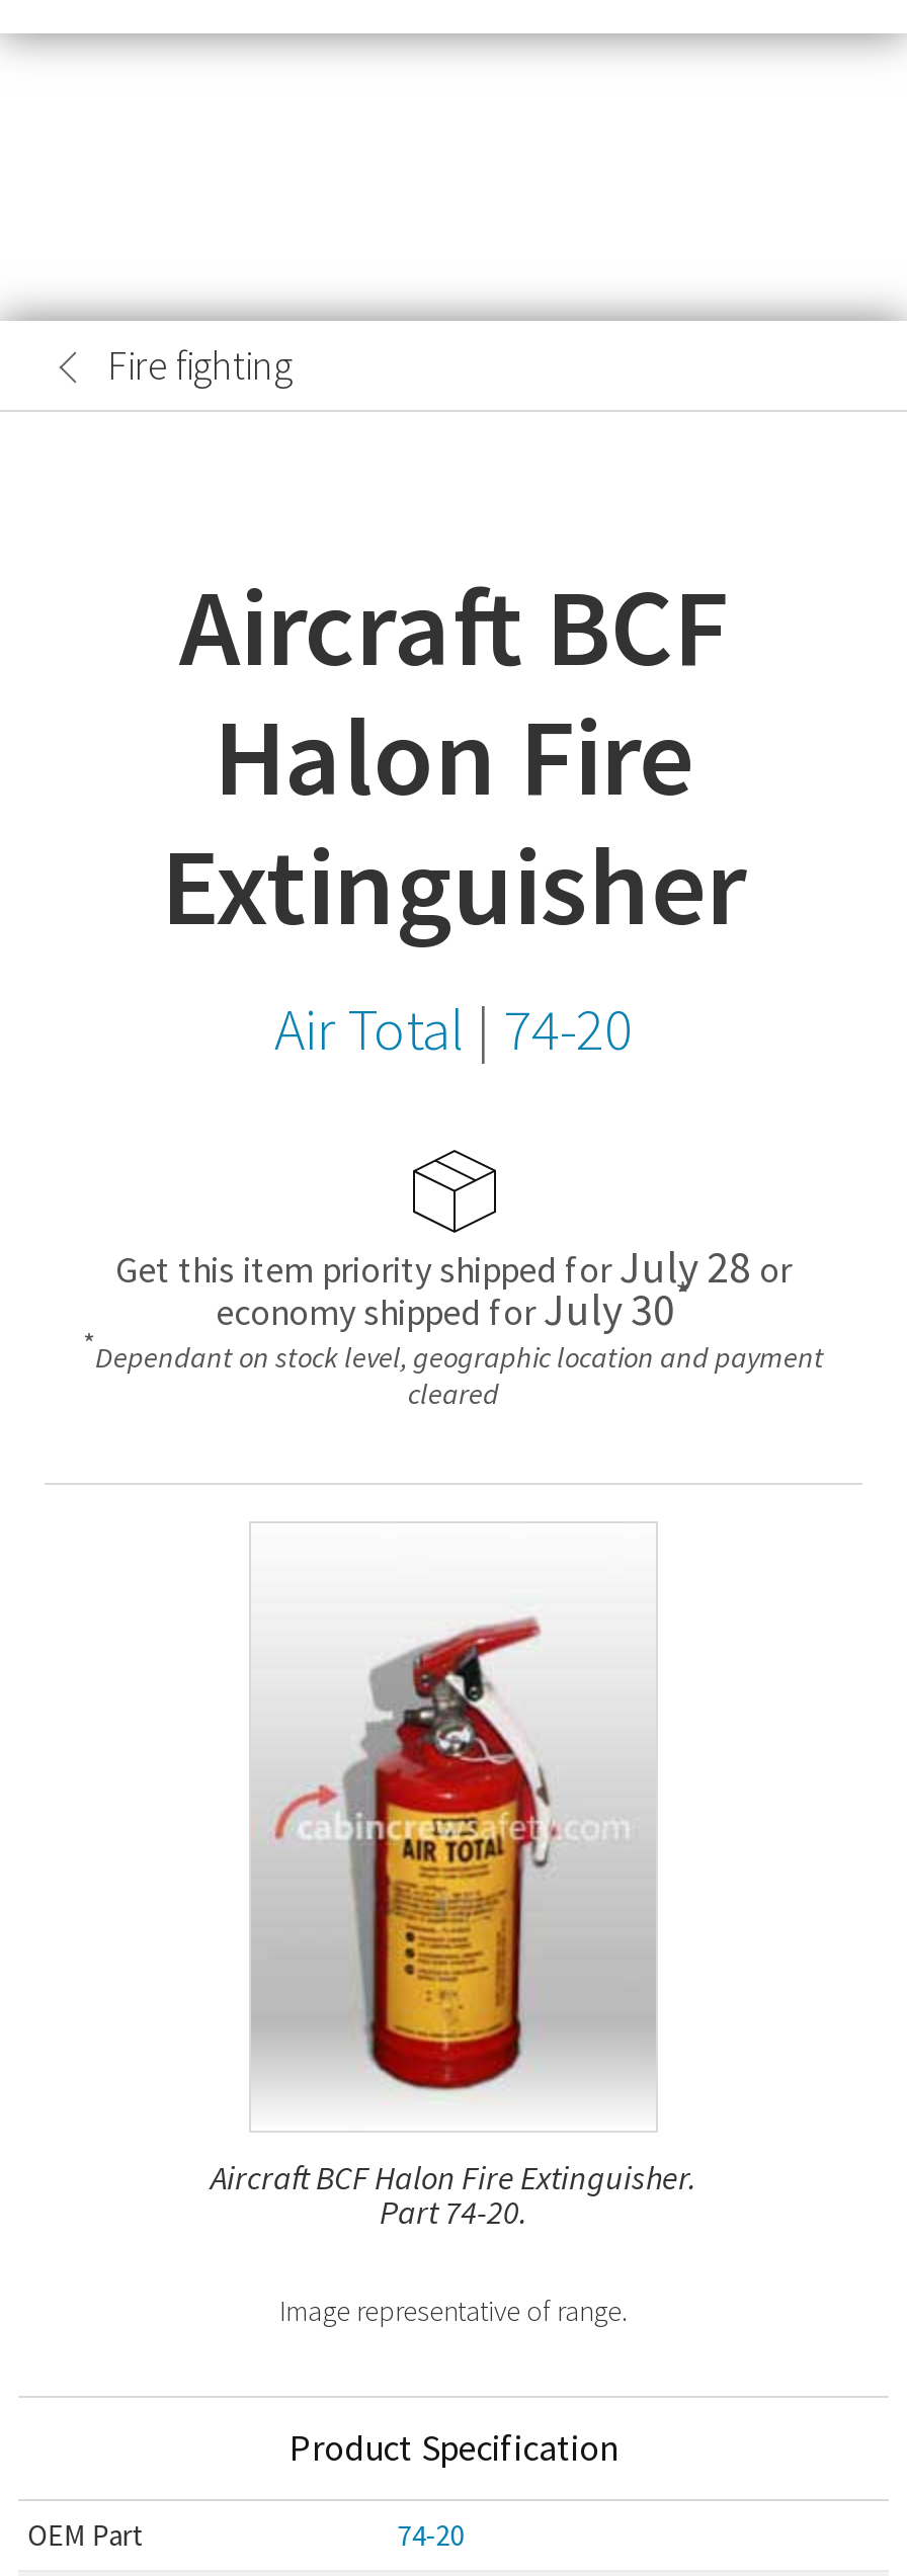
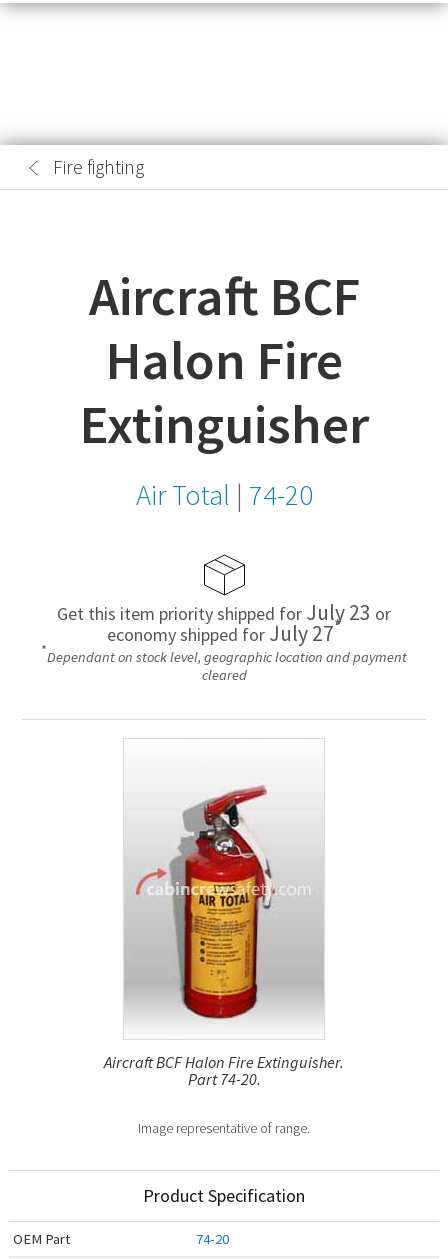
- Get this item priority shipped forJuly 28 or
+ Get this item priority shipped forJuly 23 or

- economy shipped forJuly 30*
+ economy shipped forJuly 27*
